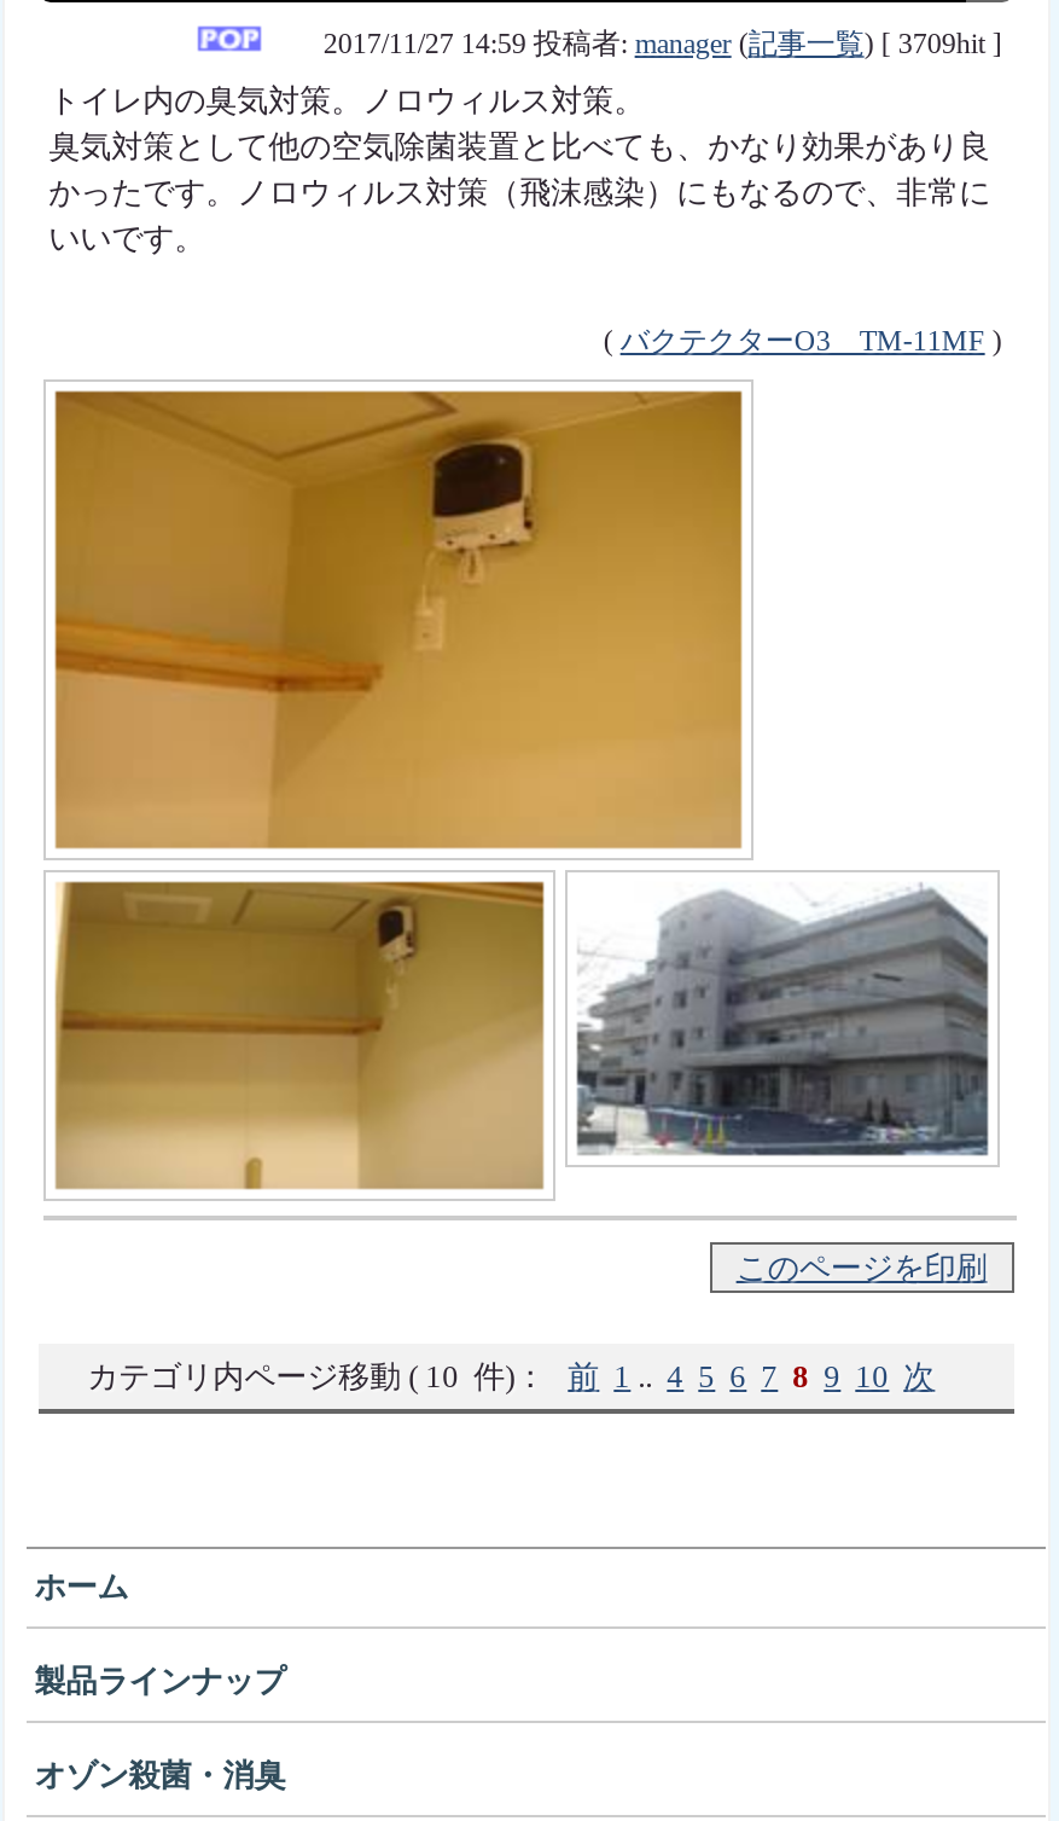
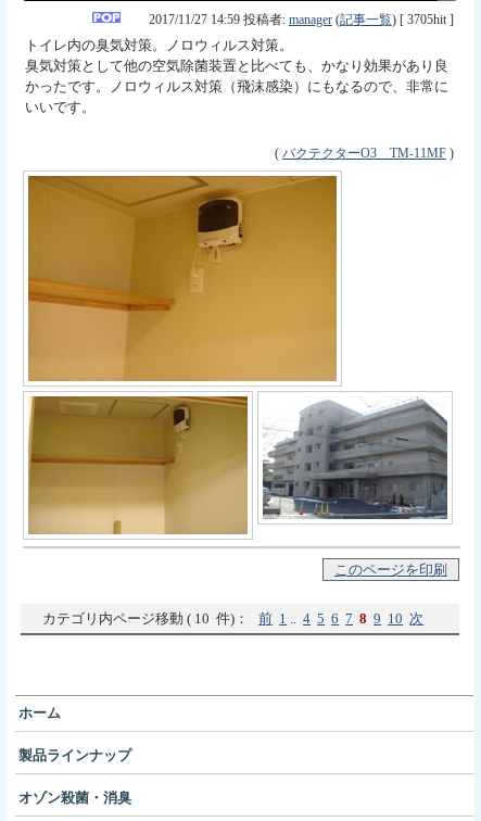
- 2017/11/27 14:59 投稿者: manager (記事一覧) [ 3709hit ]
+ 2017/11/27 14:59 投稿者: manager (記事一覧) [ 3705hit ]
